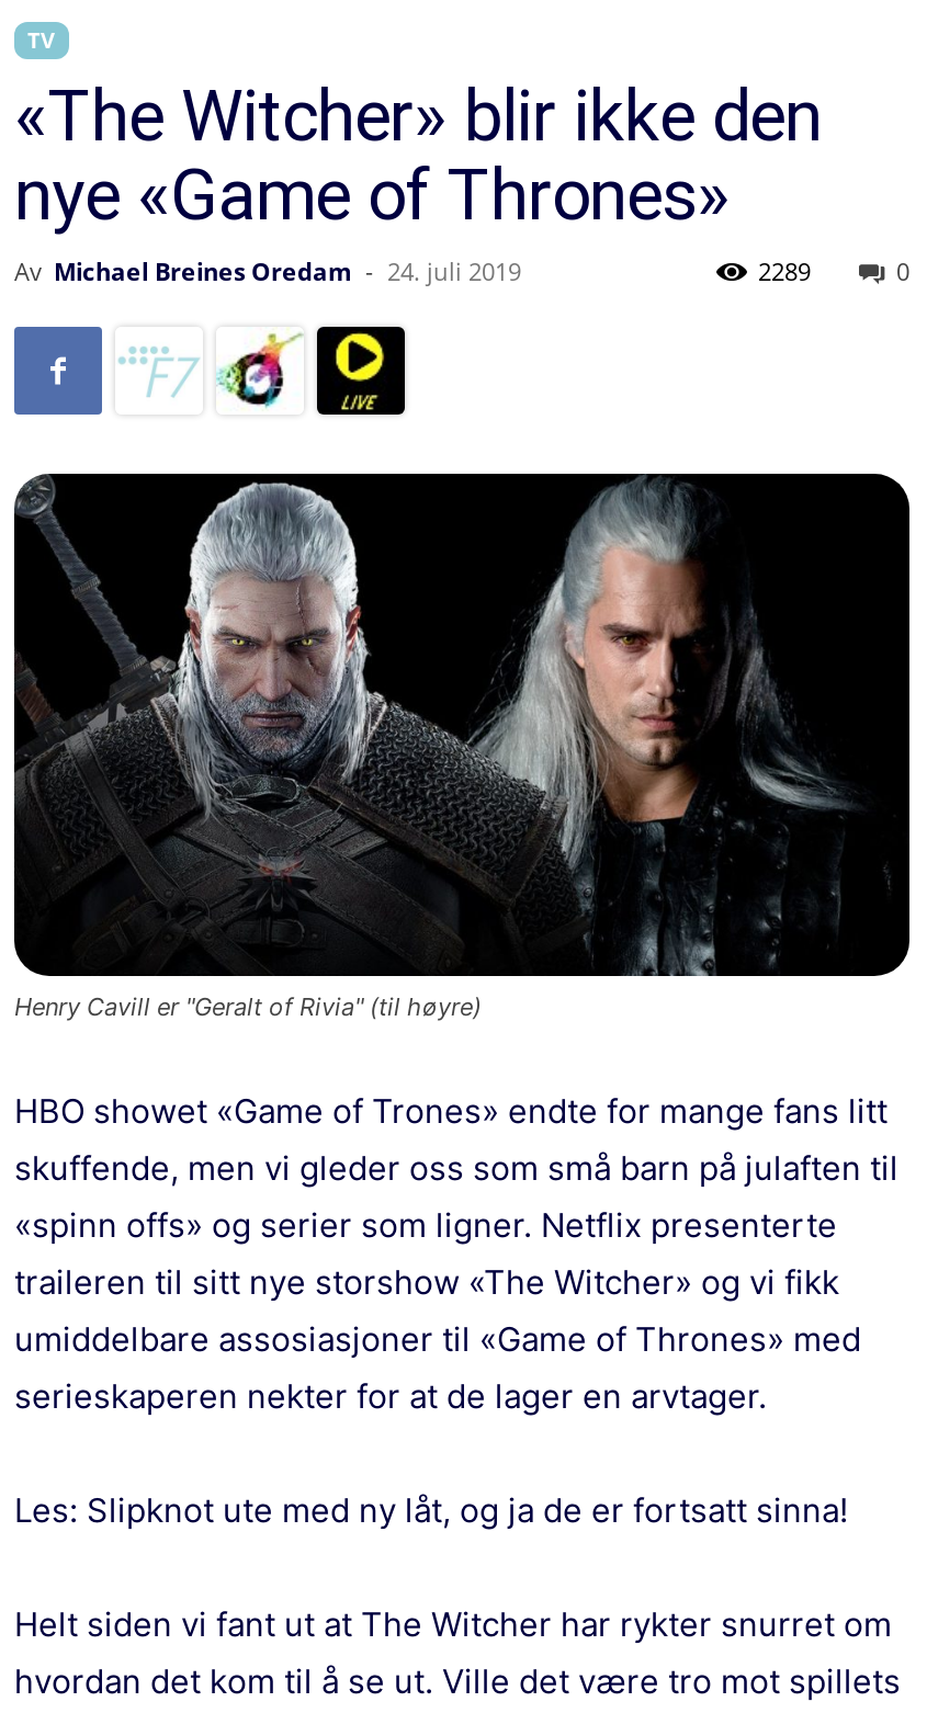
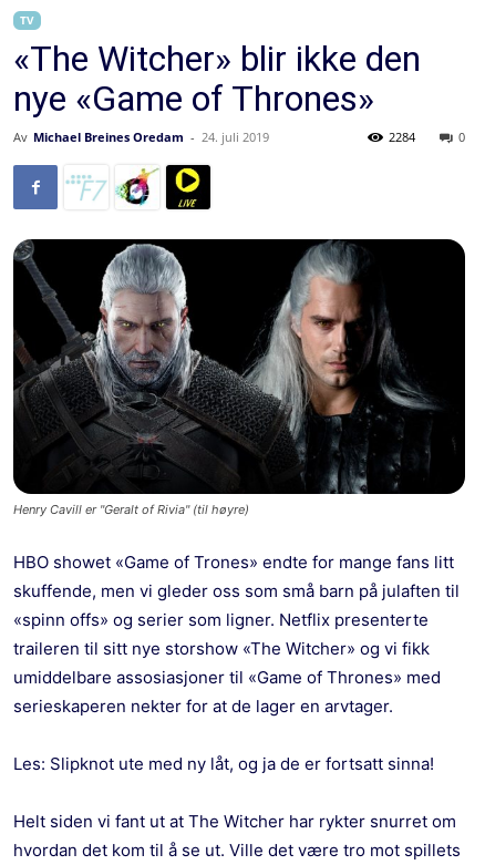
- 2289
+ 2284
